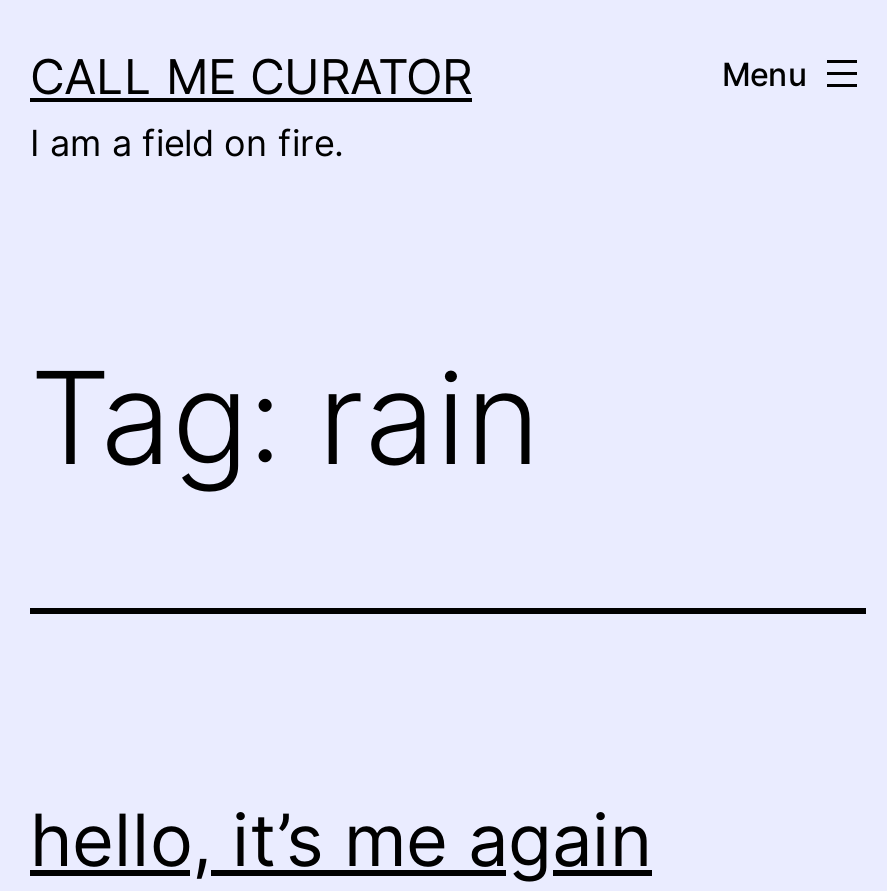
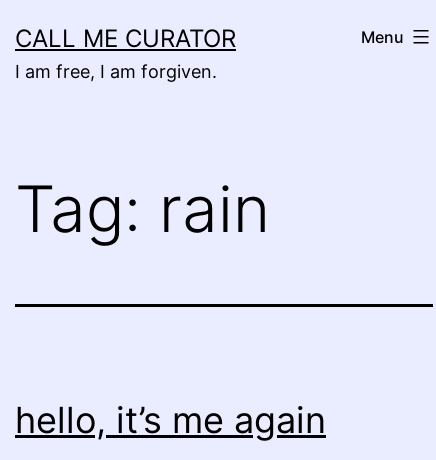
- I am a field on fire.
+ I am free, I am forgiven.
